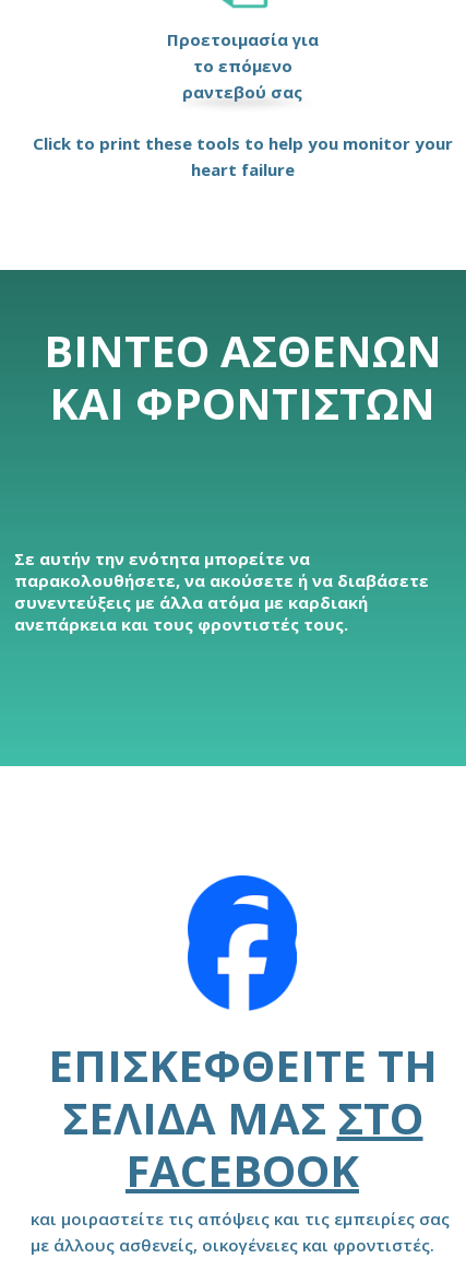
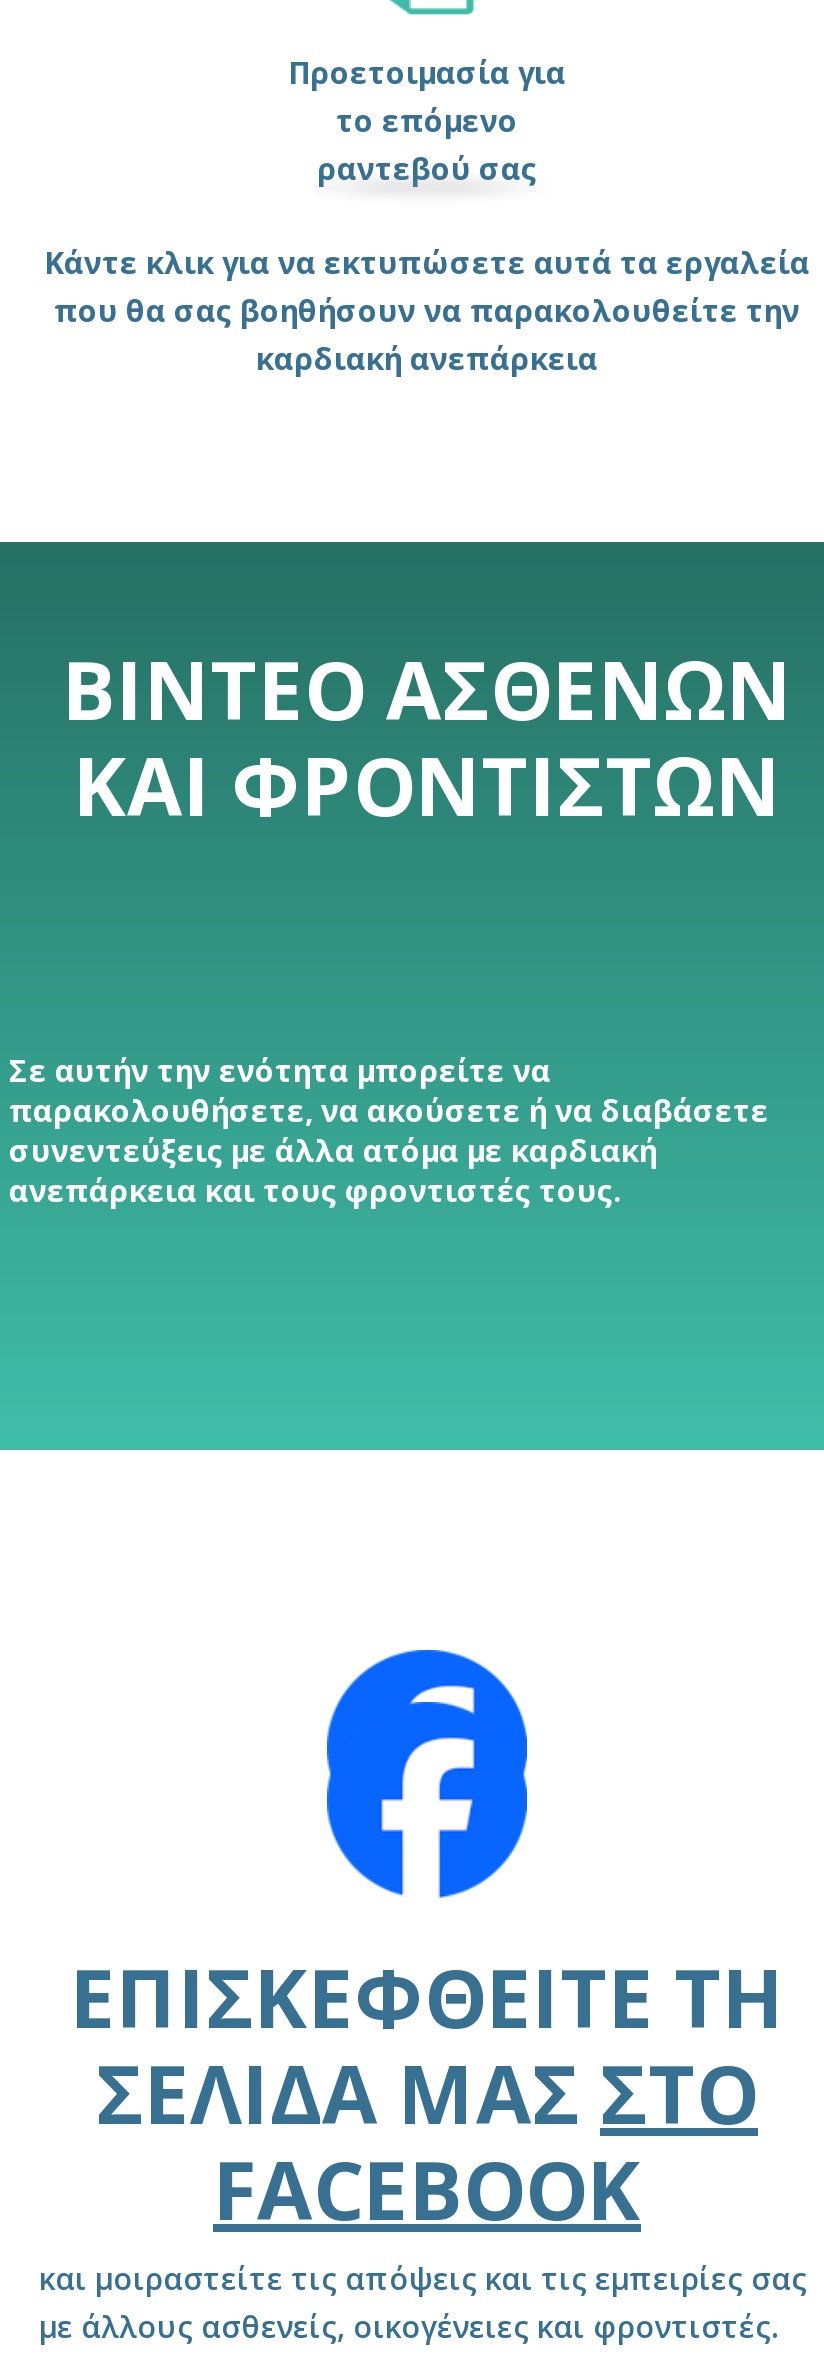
- Click to print these tools to help you monitor your
- heart failure
+ Κάντε κλικ για να εκτυπώσετε αυτά τα εργαλεία
+ που θα σας βοηθήσουν να παρακολουθείτε την
+ καρδιακή ανεπάρκεια
